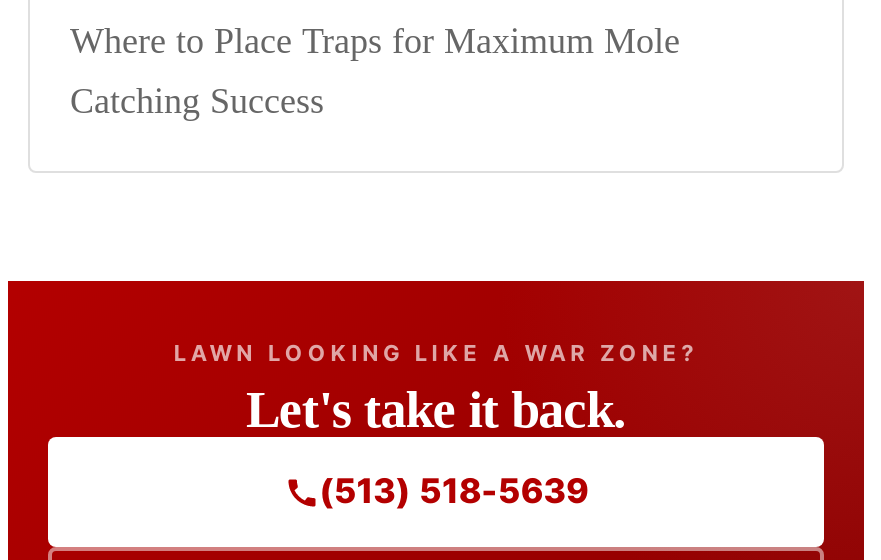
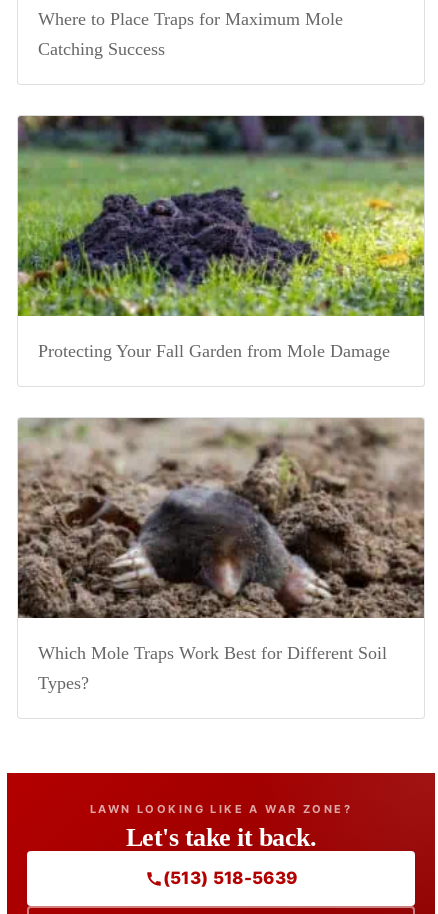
+ [image]
+ Protecting Your Fall Garden from Mole Damage

+ [image]
+ Which Mole Traps Work Best for Different Soil
+ Types?
